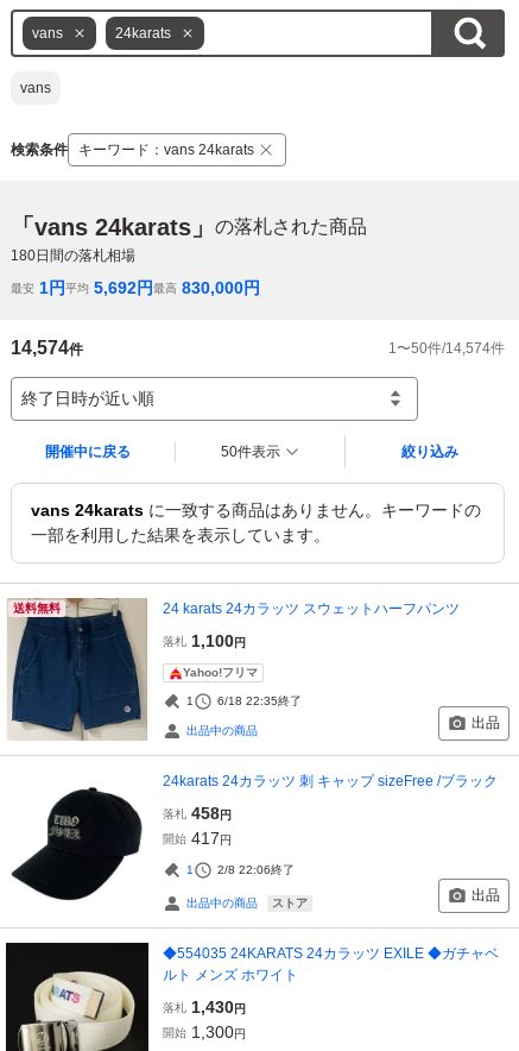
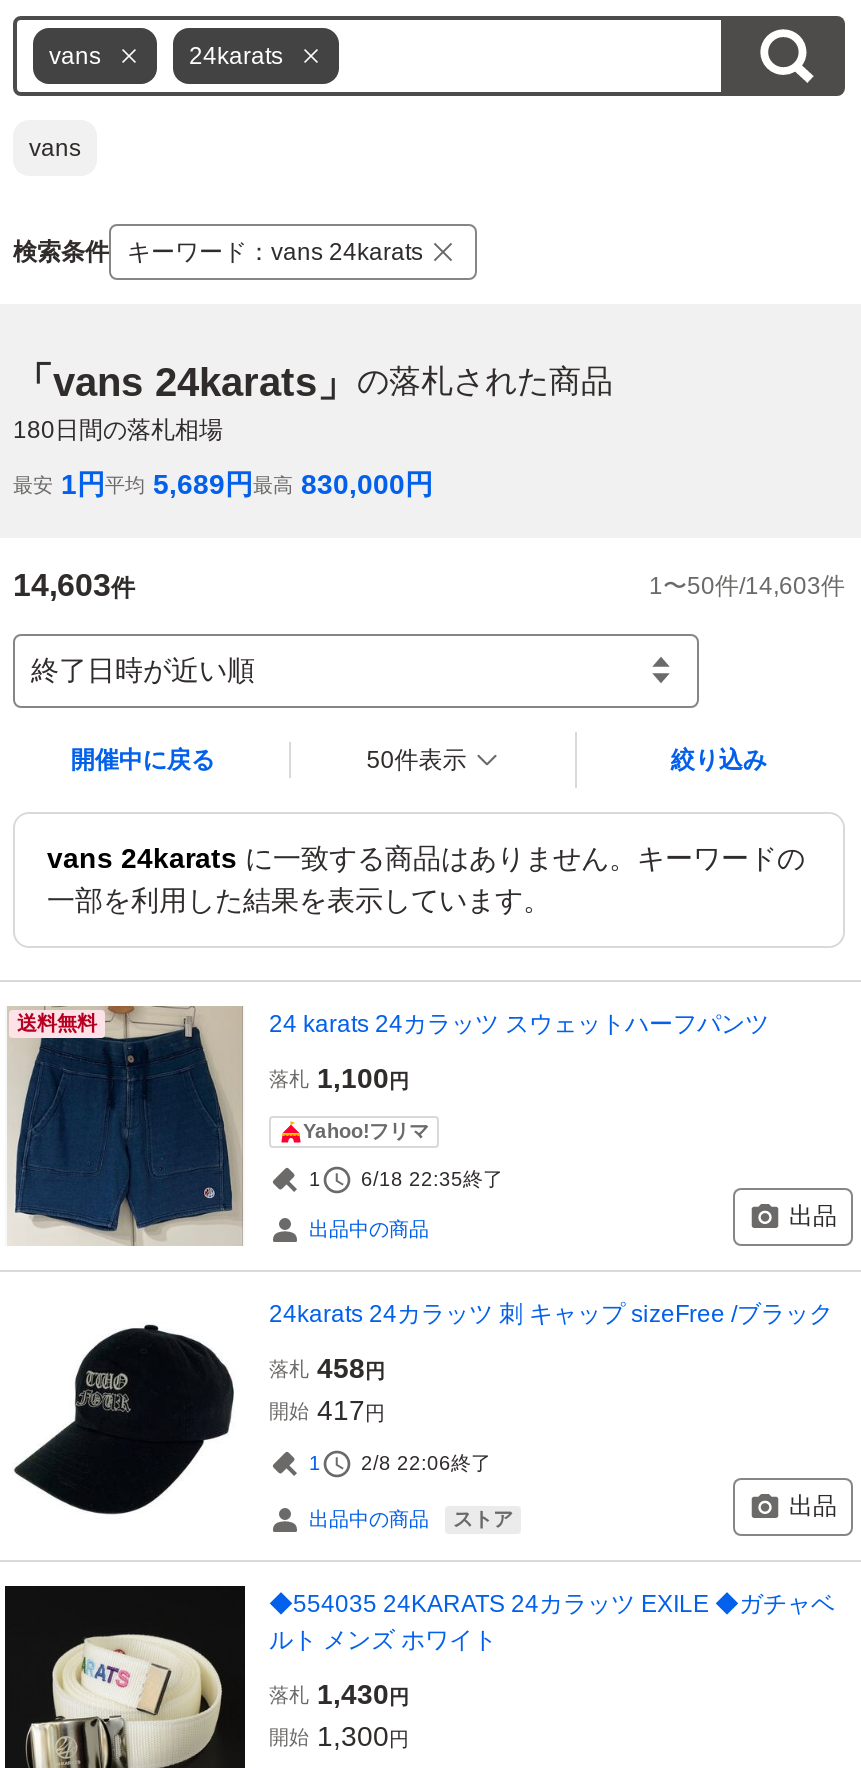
- 最安 1円平均 5,692円最高 830,000円
+ 最安 1円平均 5,689円最高 830,000円

- 14,574件
+ 14,603件

- 1〜50件/14,574件
+ 1〜50件/14,603件
